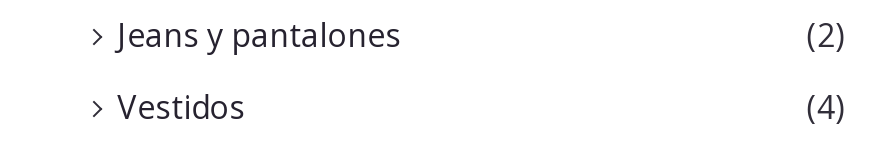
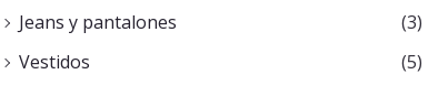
- (2)
+ (3)

- (4)
+ (5)
